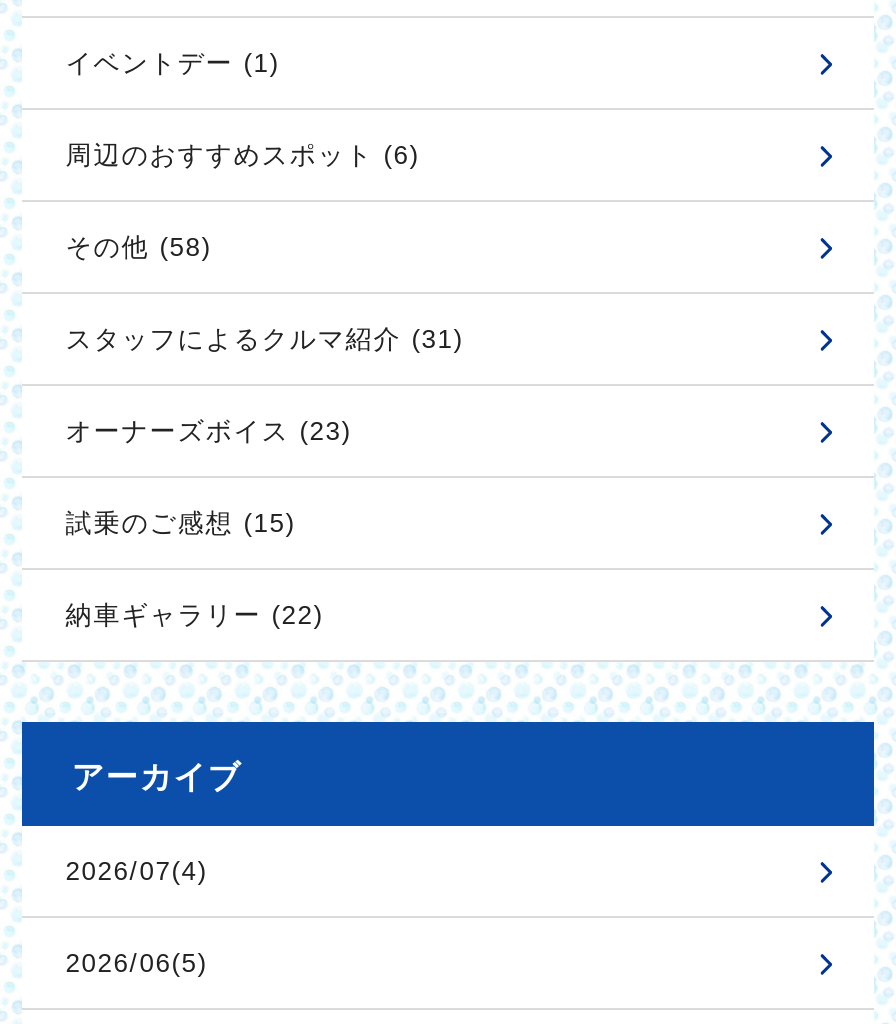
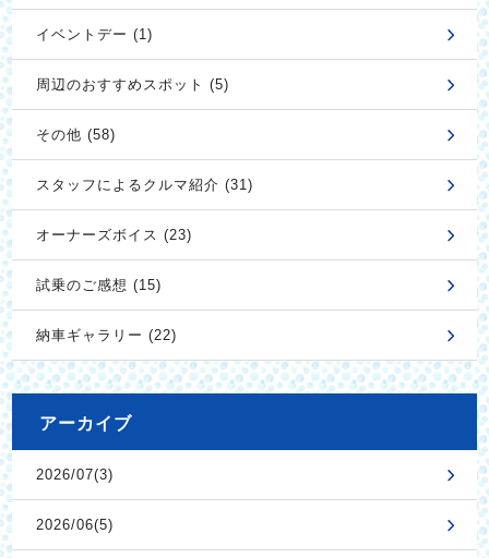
- 周辺のおすすめスポット (6)
+ 周辺のおすすめスポット (5)

- 2026/07(4)
+ 2026/07(3)
